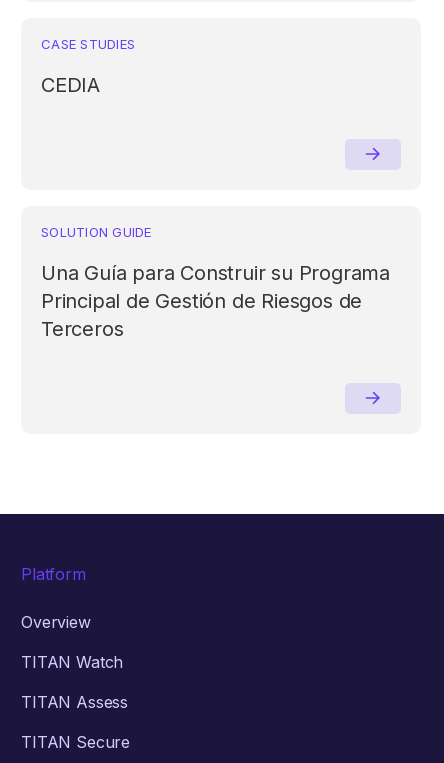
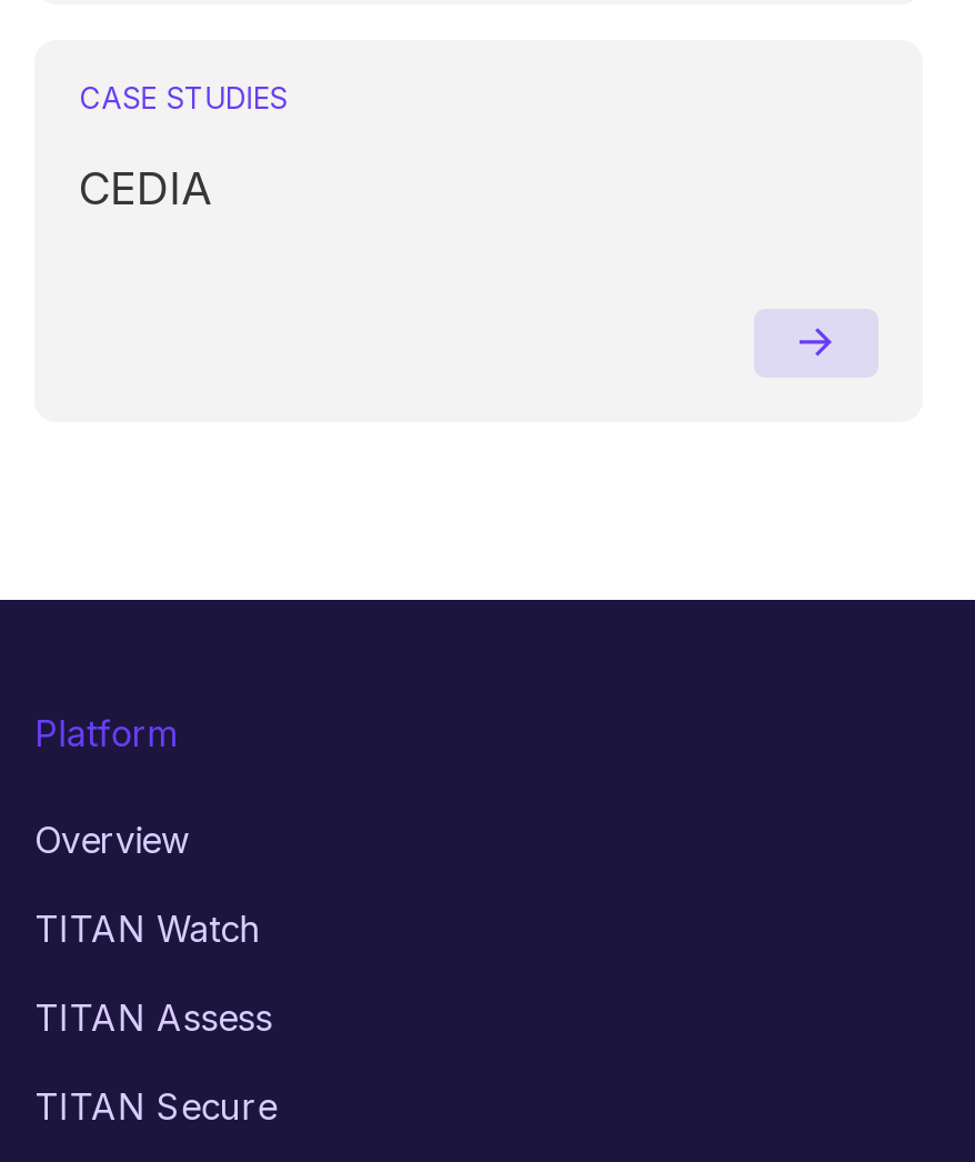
- SOLUTION GUIDE
- Una Guía para Construir su Programa
- Principal de Gestión de Riesgos de
- Terceros
